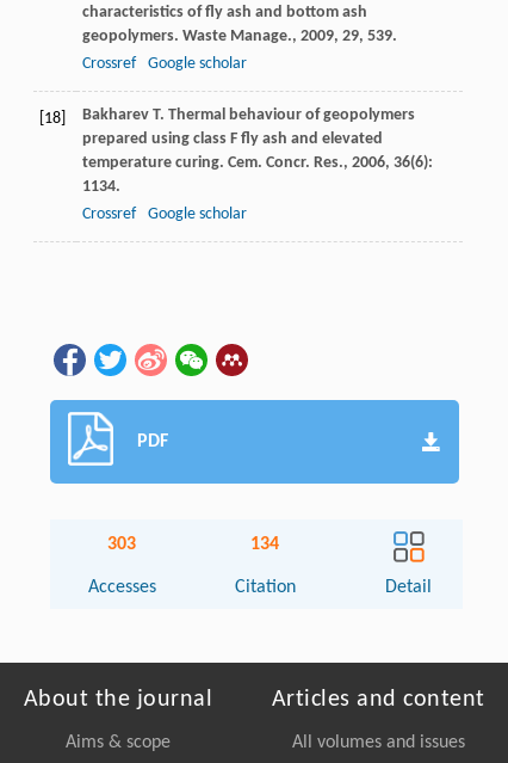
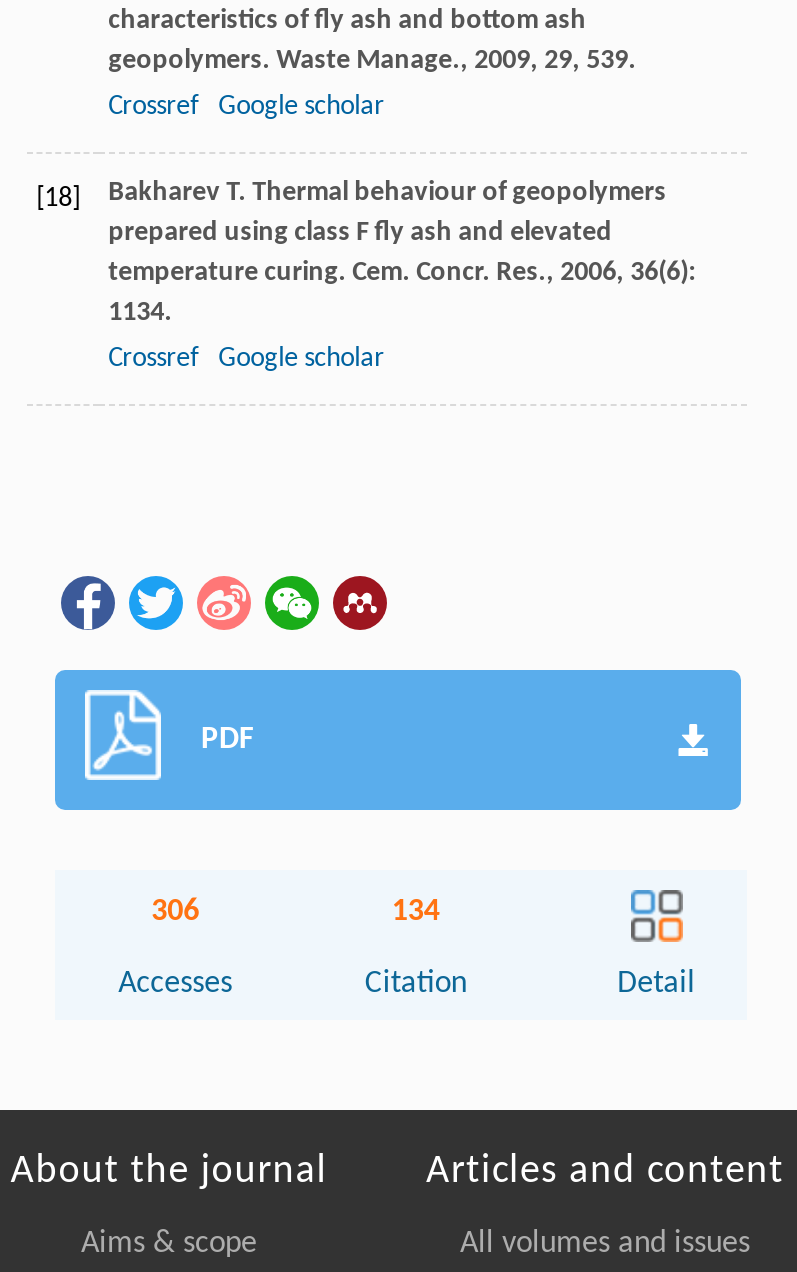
- 303
+ 306
